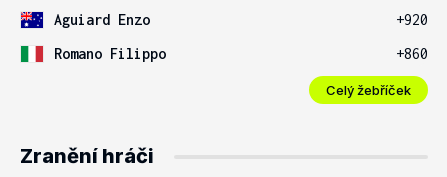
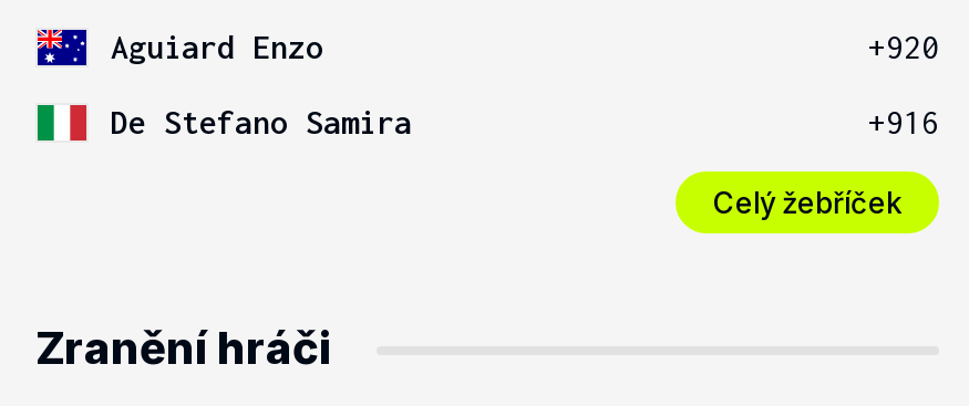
- Romano Filippo
- +860
+ De Stefano Samira
+ +916
